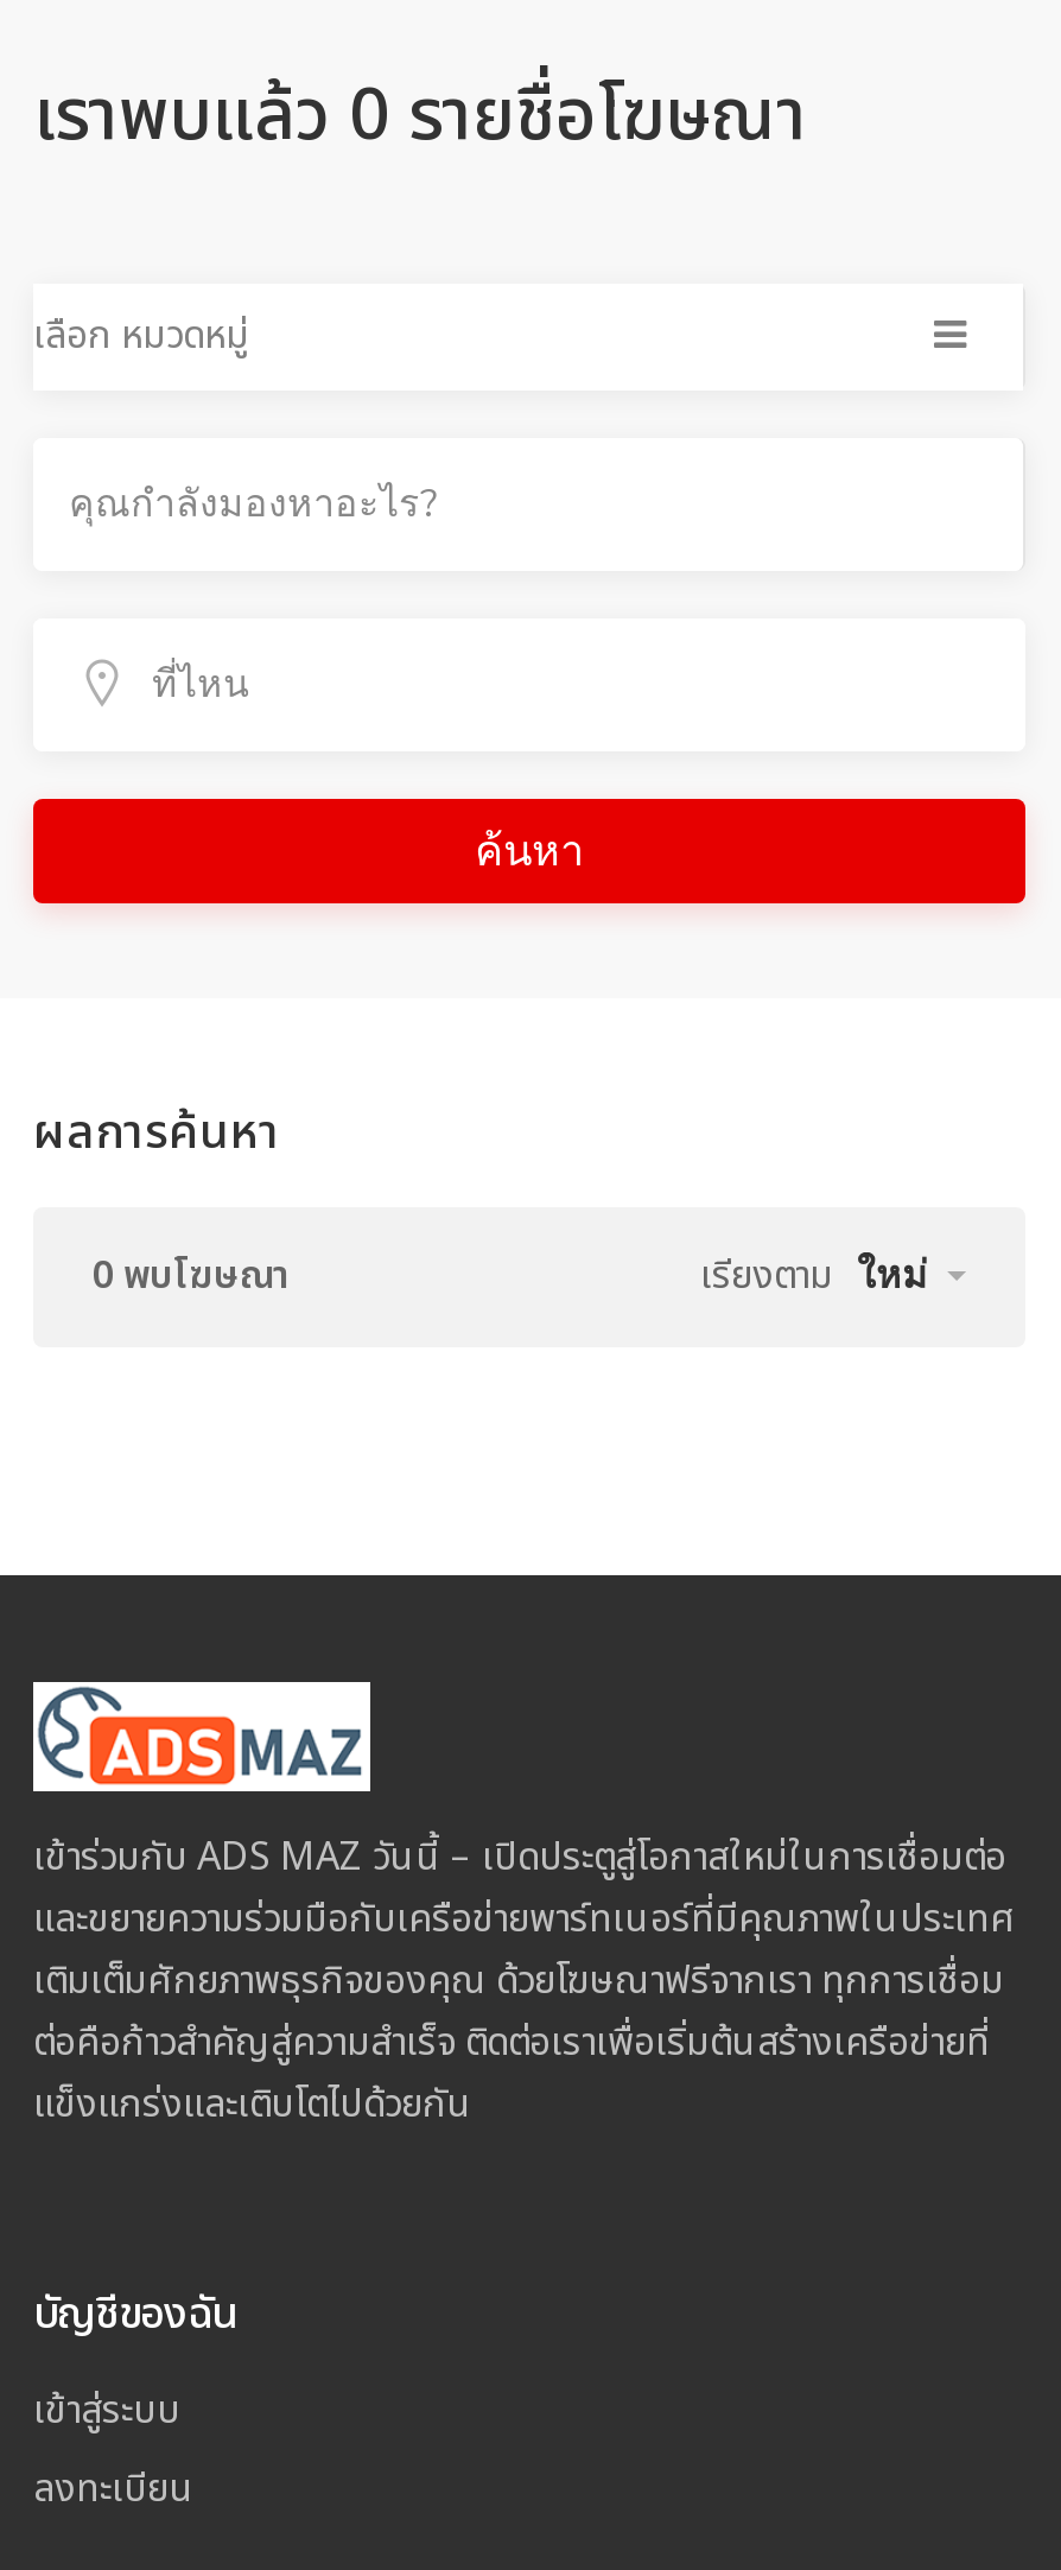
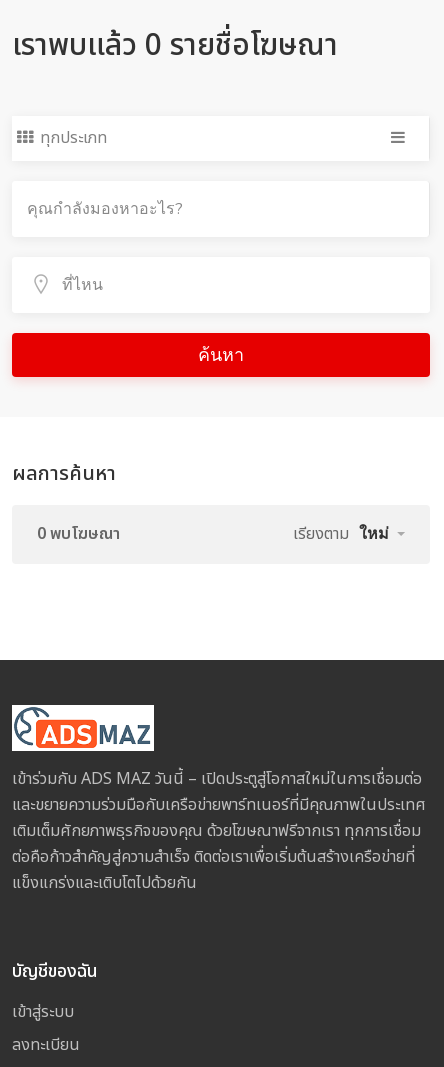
- เลือก หมวดหมู่
+ ทุกประเภท
